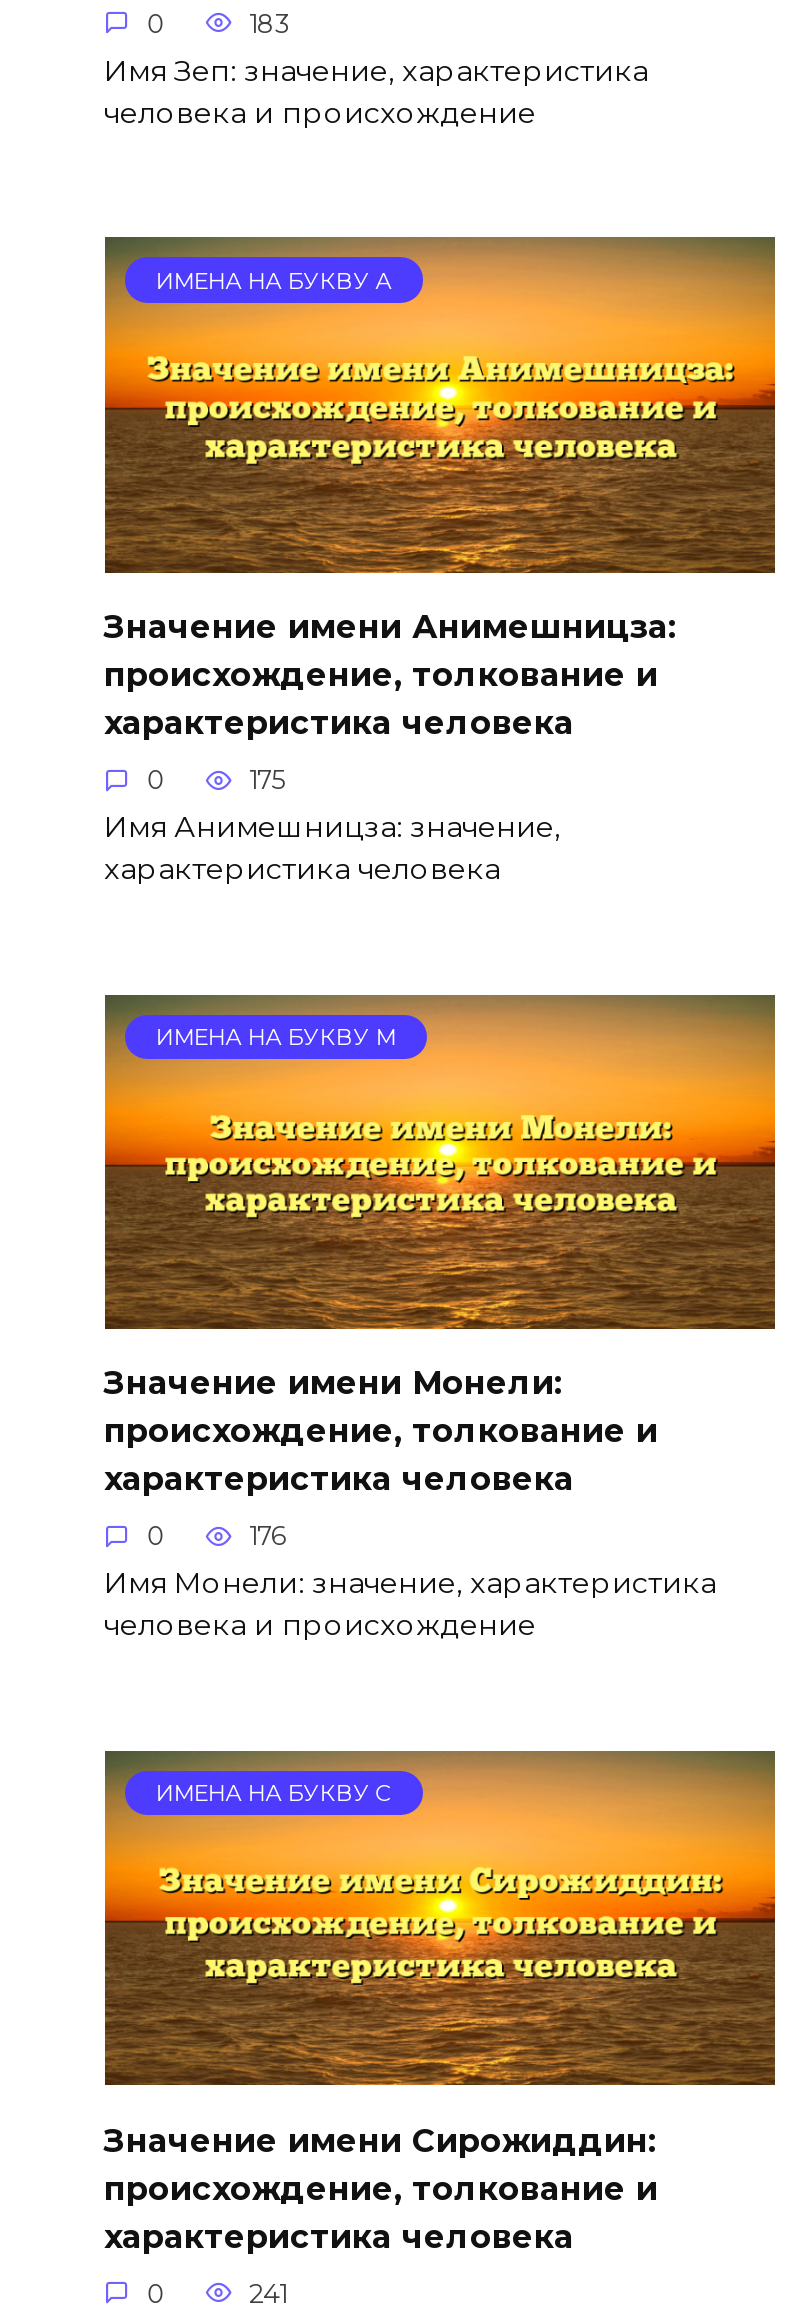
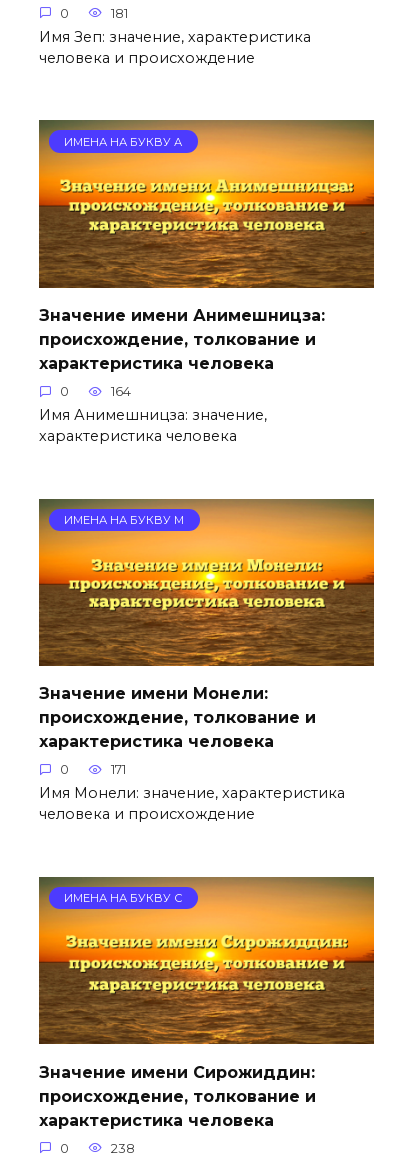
- 183
+ 181

- 175
+ 164

- 176
+ 171

- 241
+ 238
